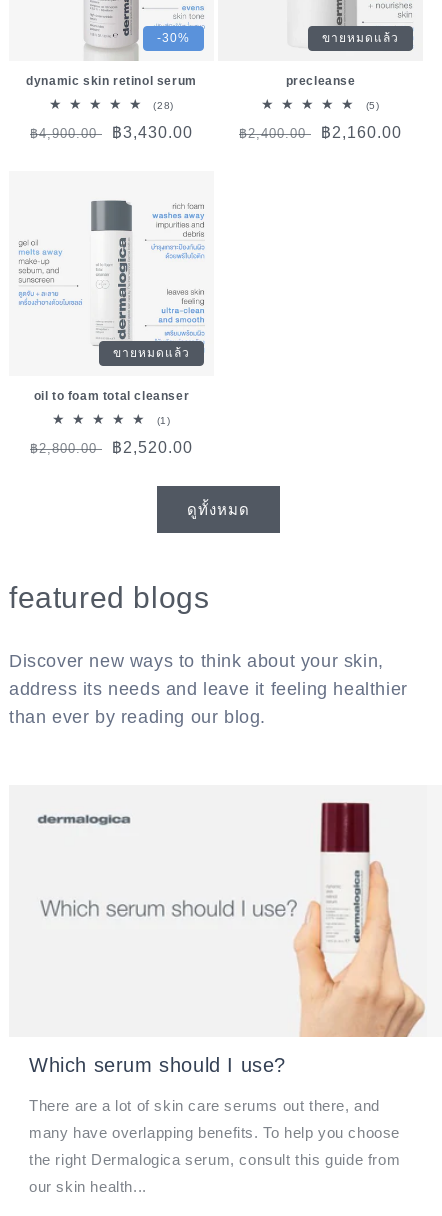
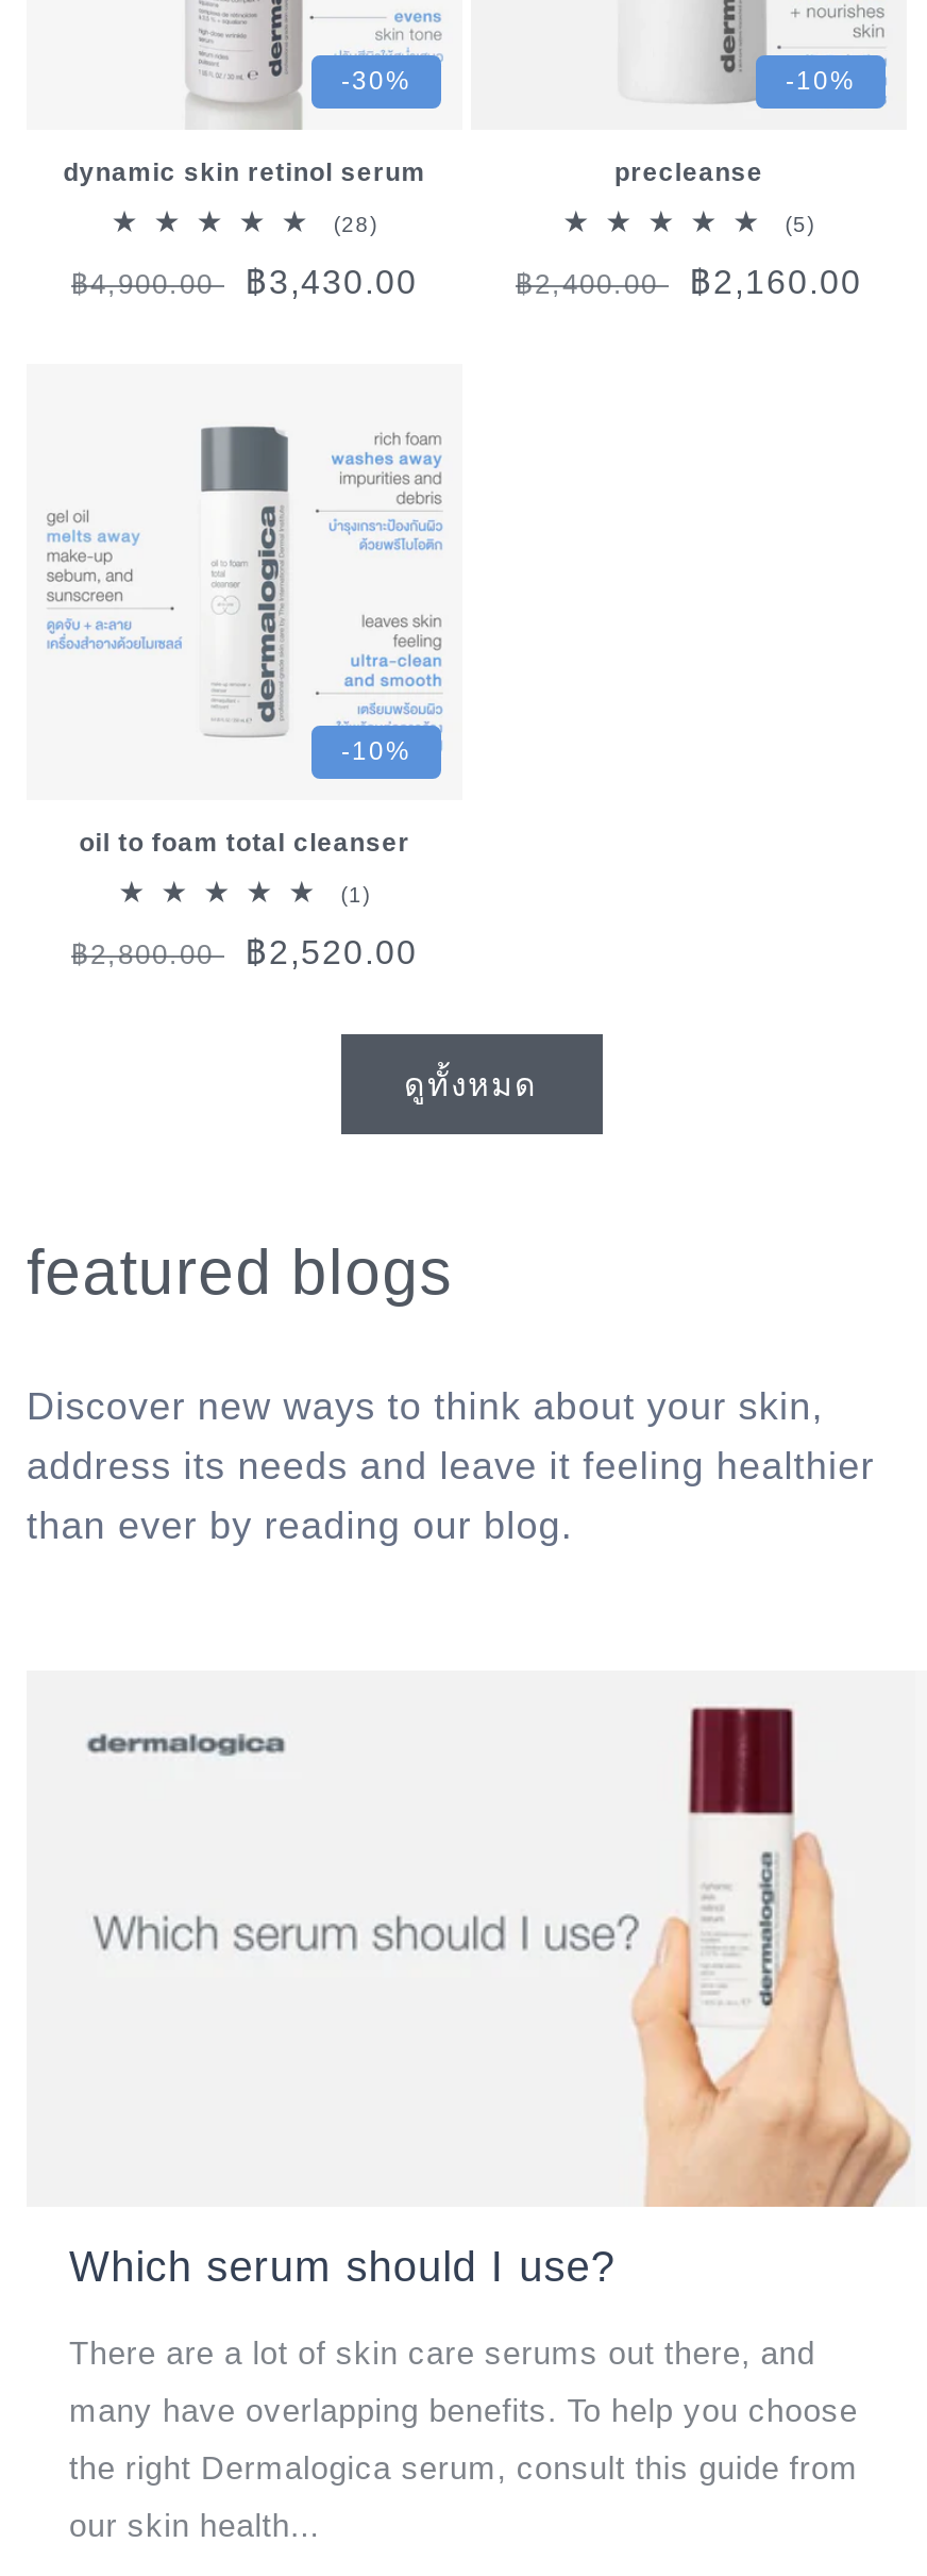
- ขายหมดแล้ว
+ -10%

- ขายหมดแล้ว
+ -10%
